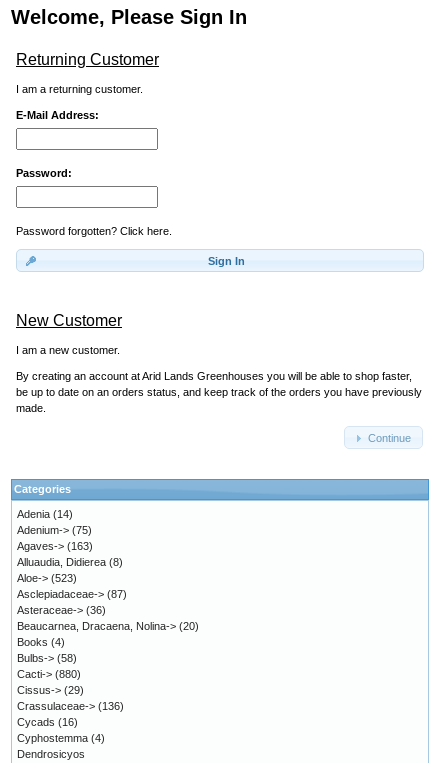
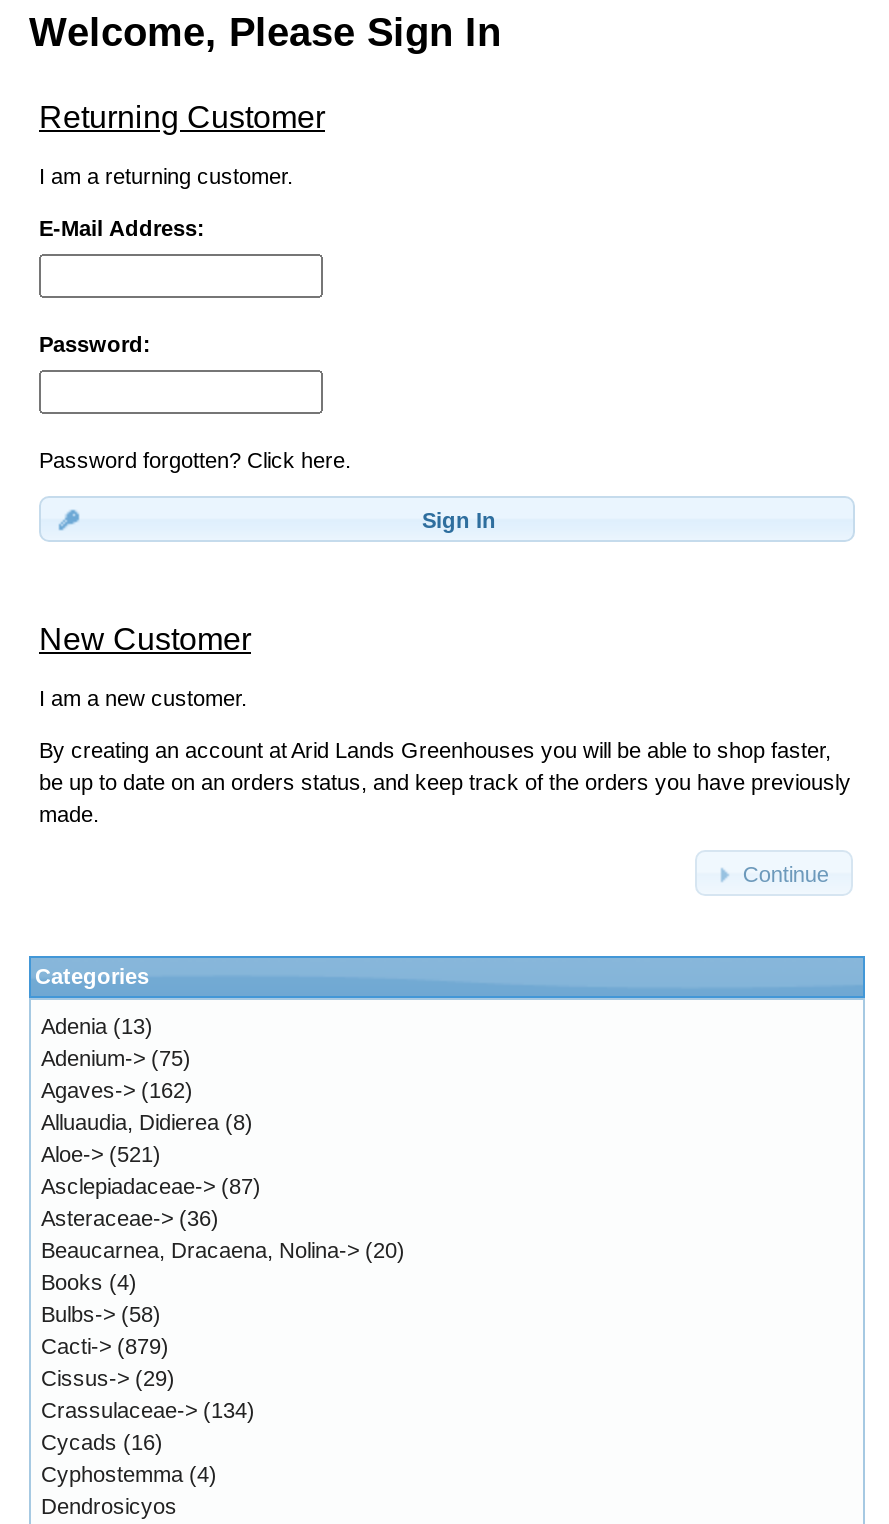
- Adenia (14)
+ Adenia (13)

- Agaves-> (163)
+ Agaves-> (162)

- Aloe-> (523)
+ Aloe-> (521)

- Cacti-> (880)
+ Cacti-> (879)

- Crassulaceae-> (136)
+ Crassulaceae-> (134)
